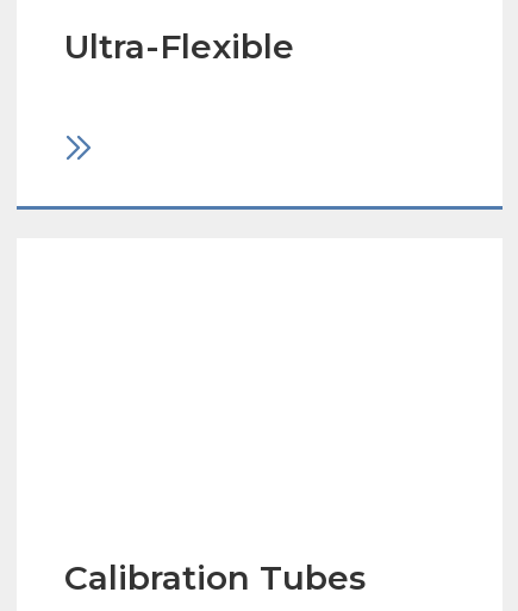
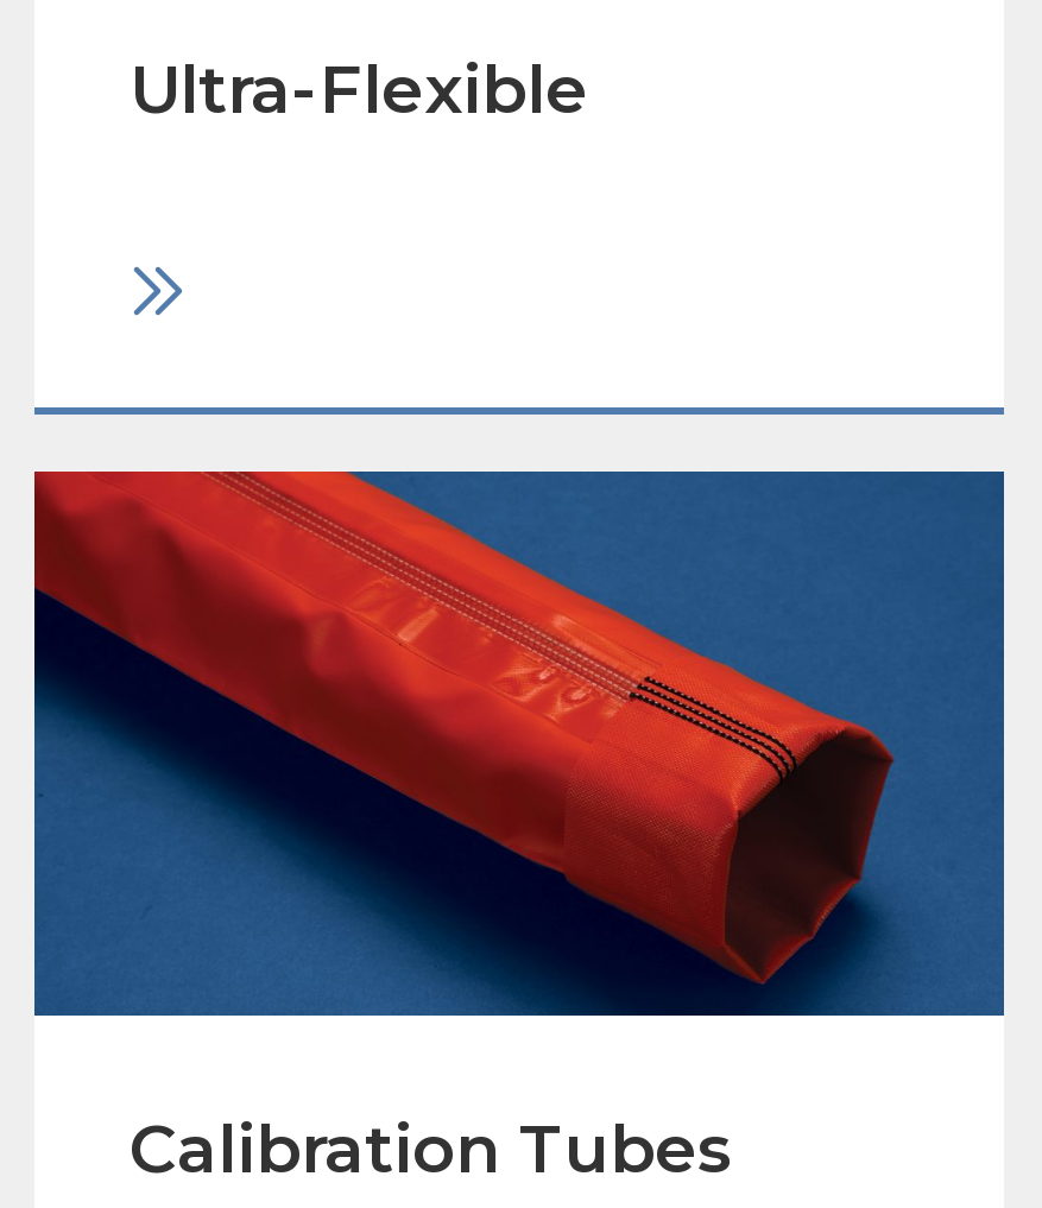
+ [image]
